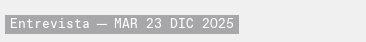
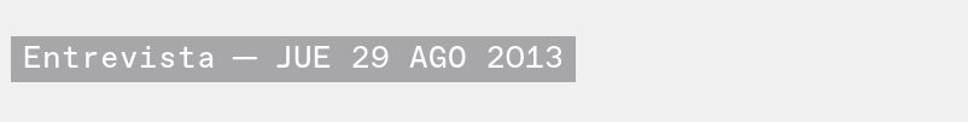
- Entrevista MAR 23 DIC 2025
+ Entrevista JUE 29 AGO 2013
